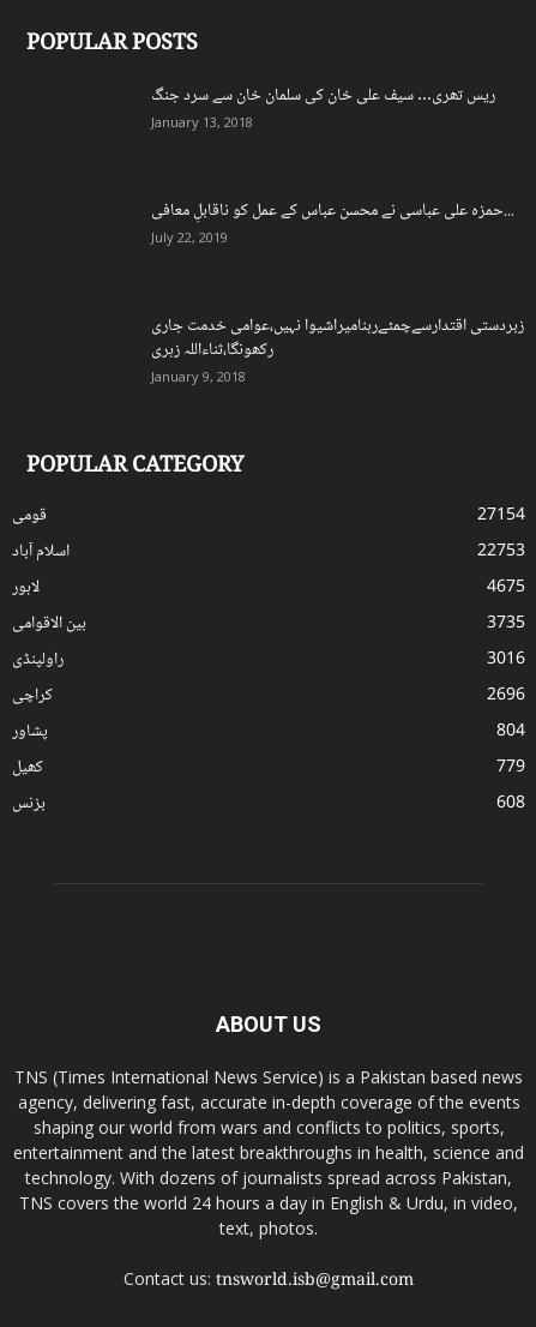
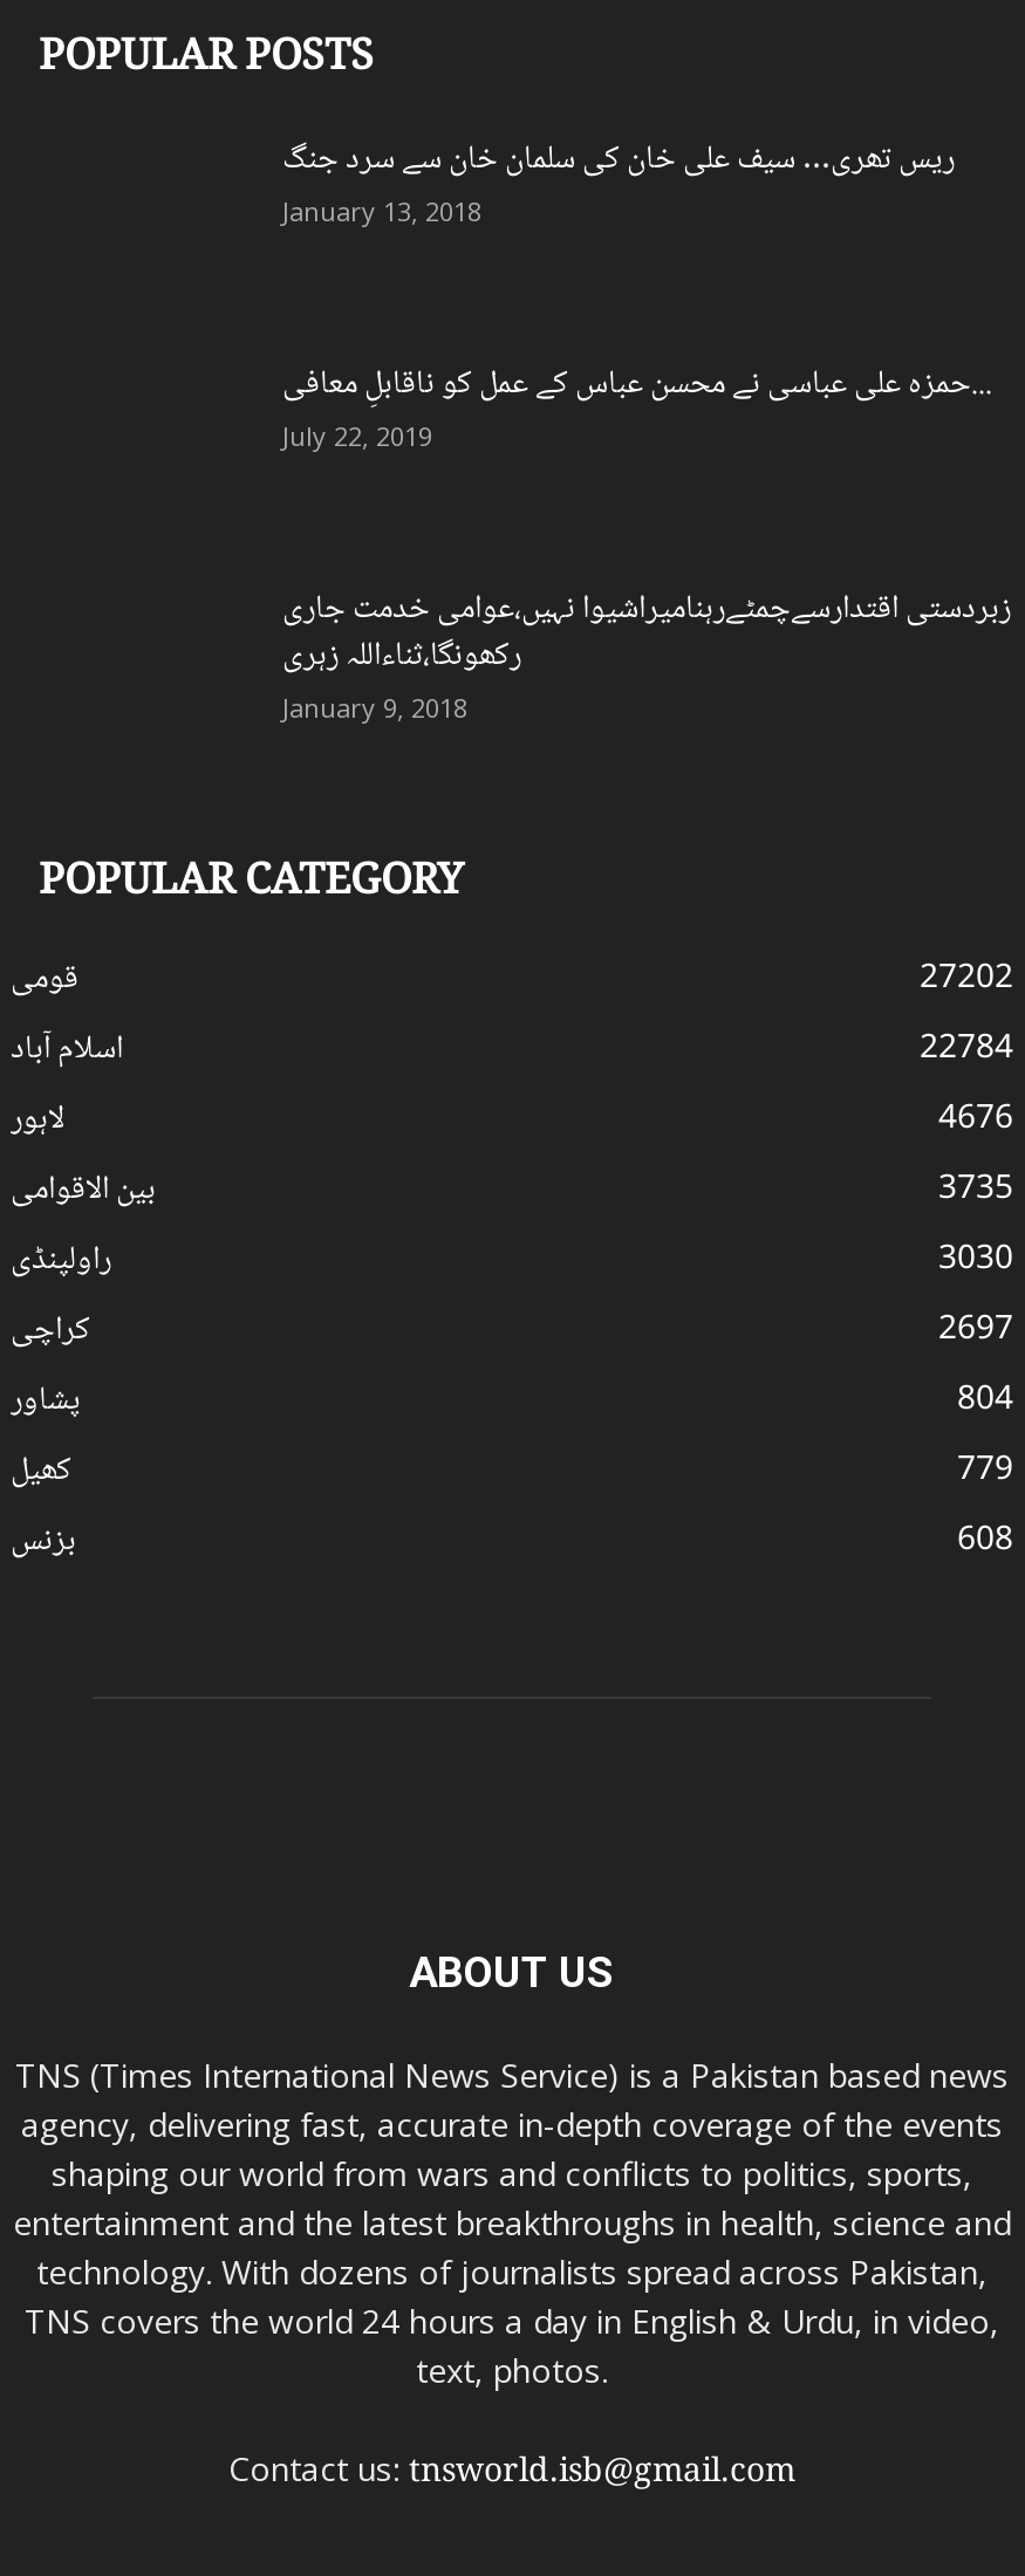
- 27154
+ 27202

- 22753
+ 22784

- 4675
+ 4676

- 3016
+ 3030

- 2696
+ 2697
